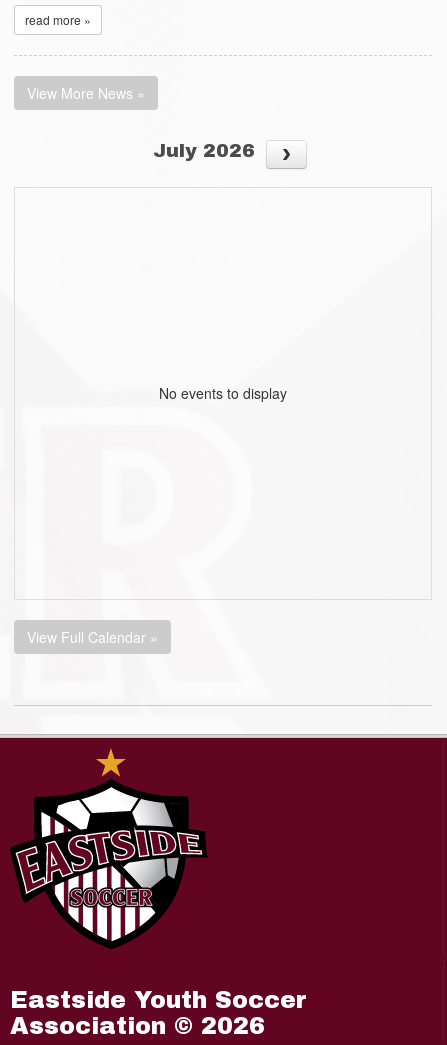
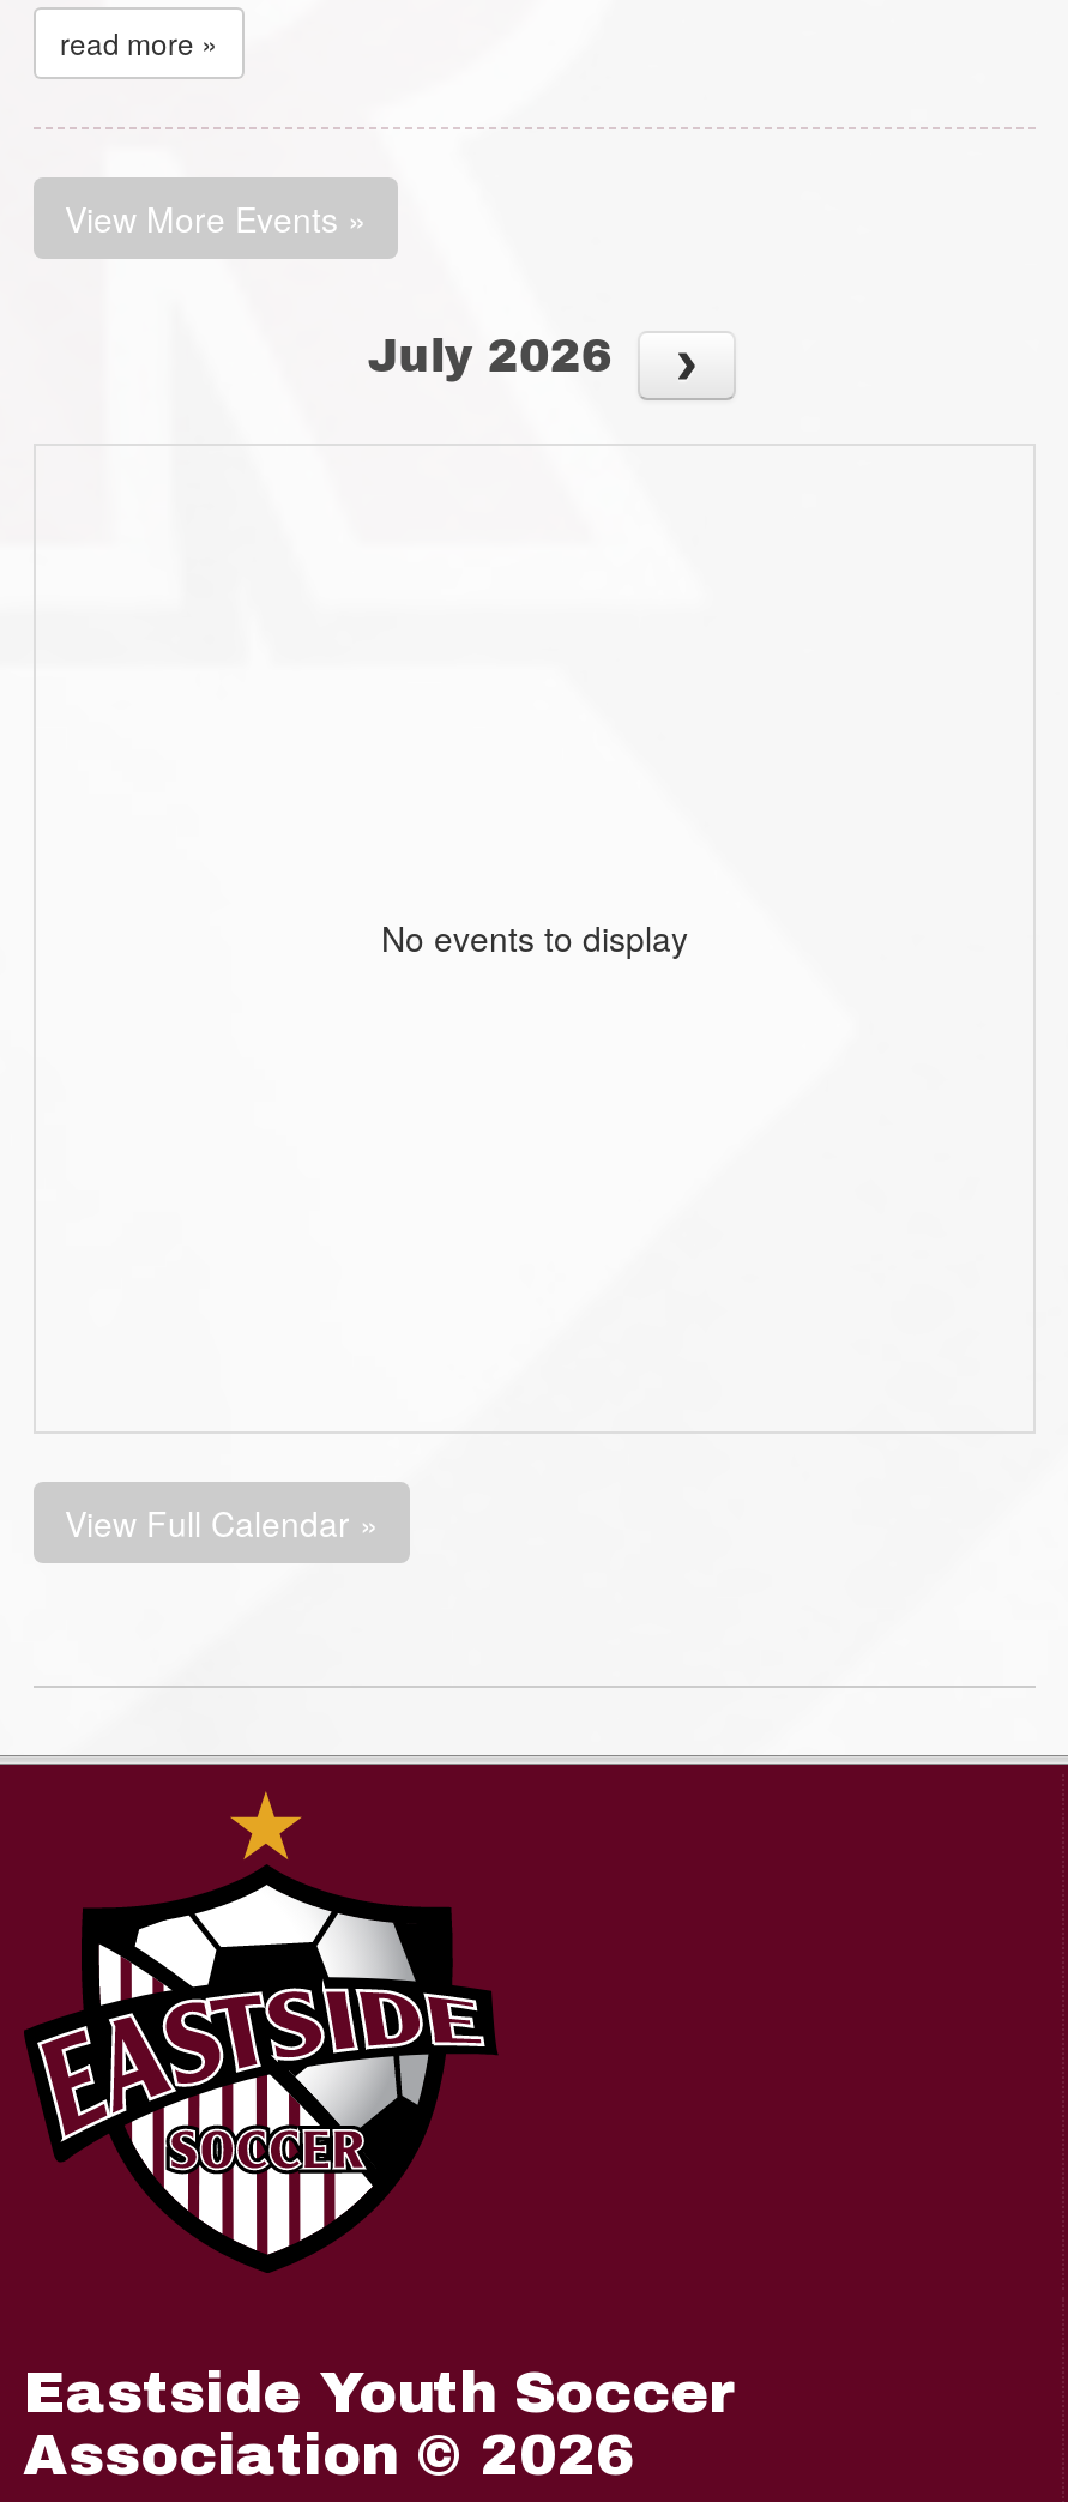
- View More News »
+ View More Events »
